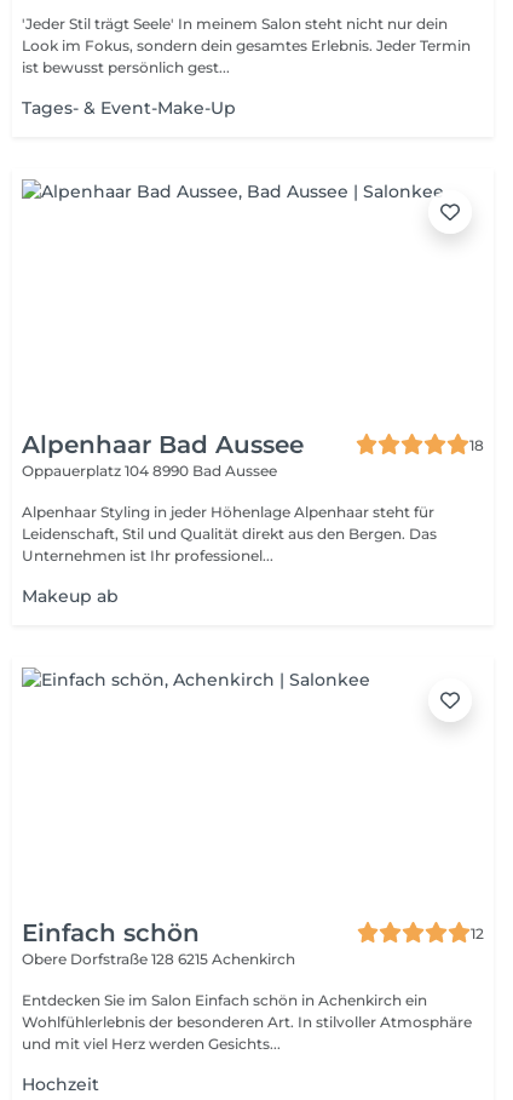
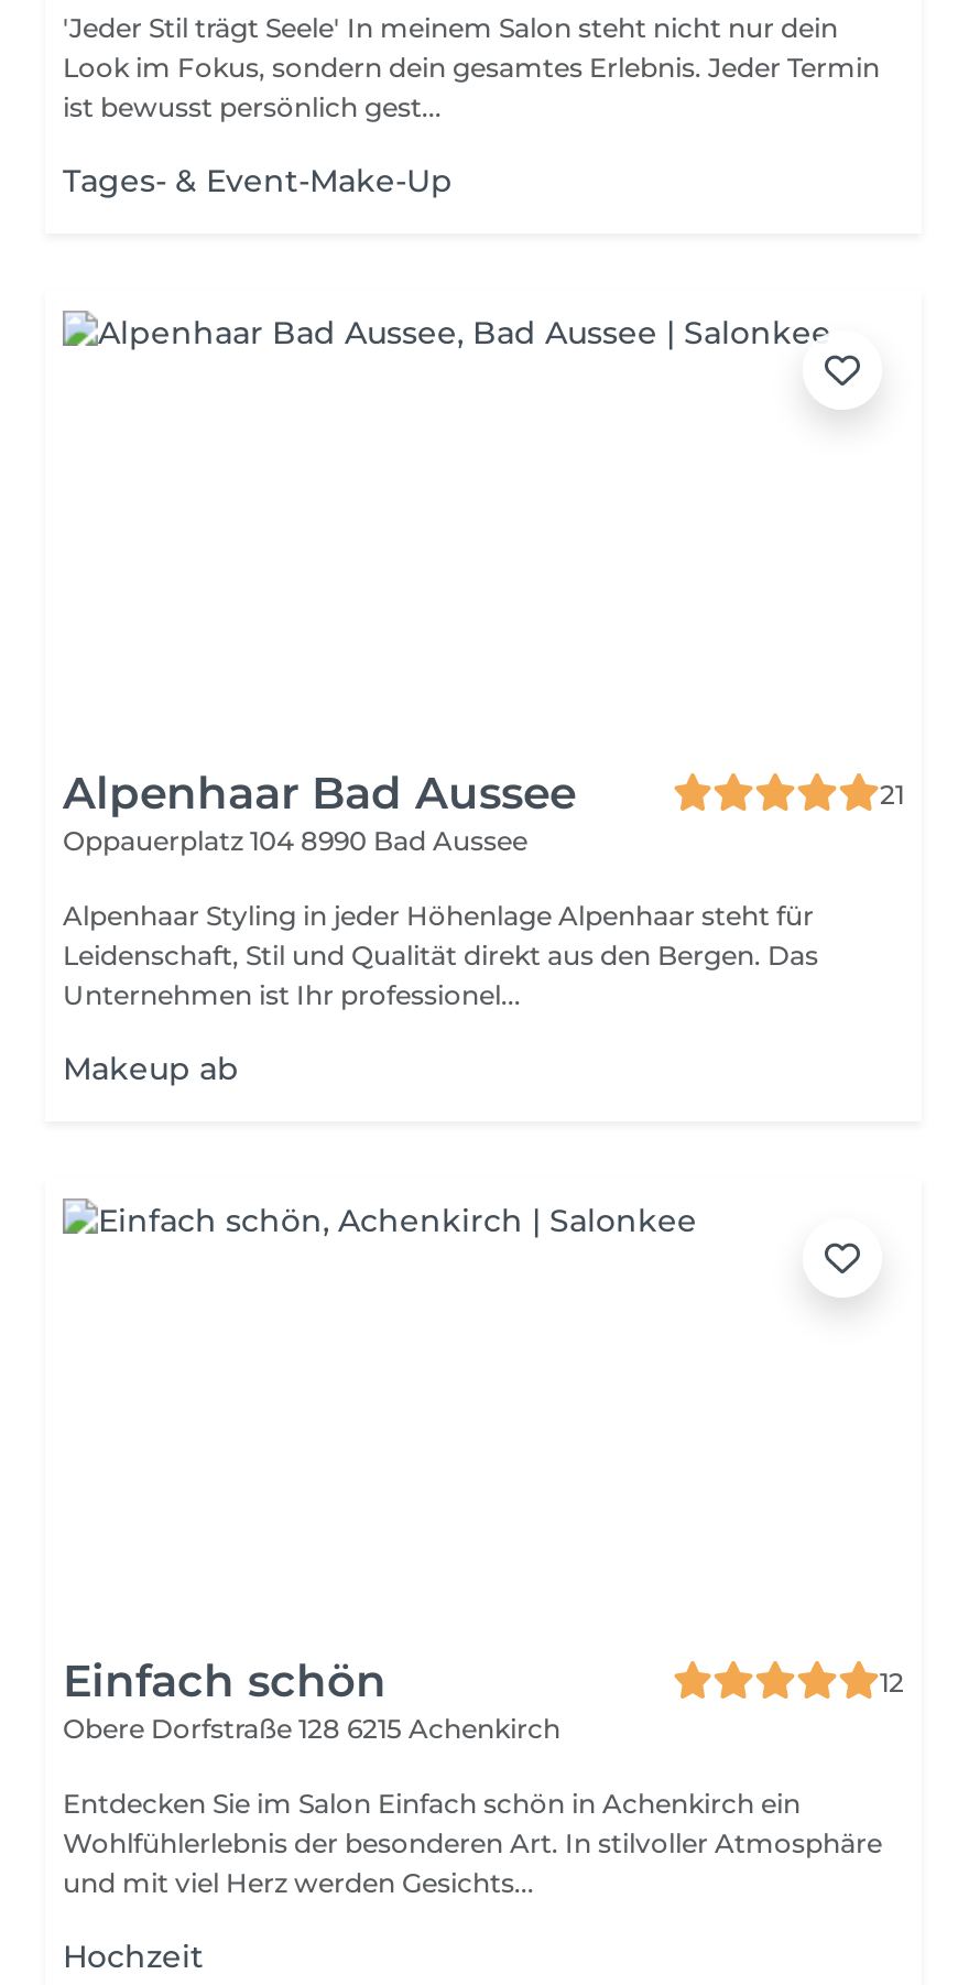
- 18
+ 21
